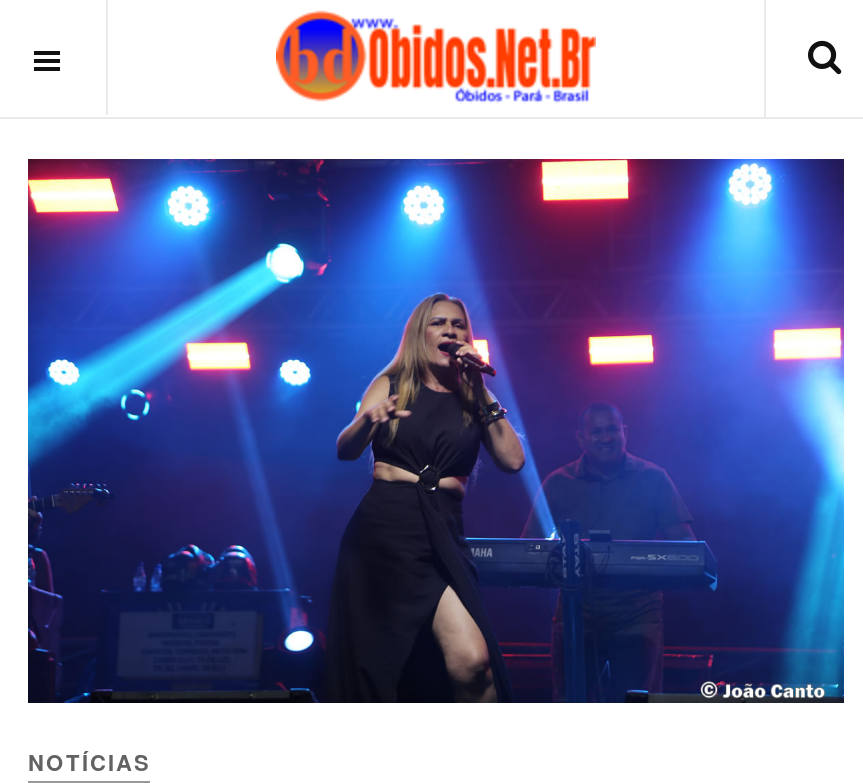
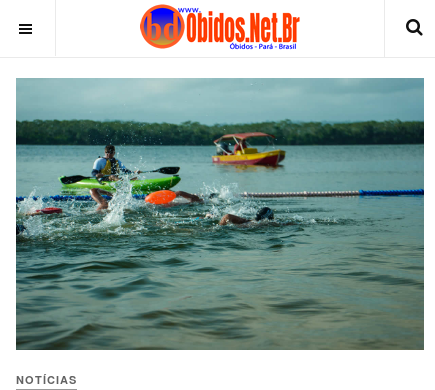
- [image]
+ [image]
